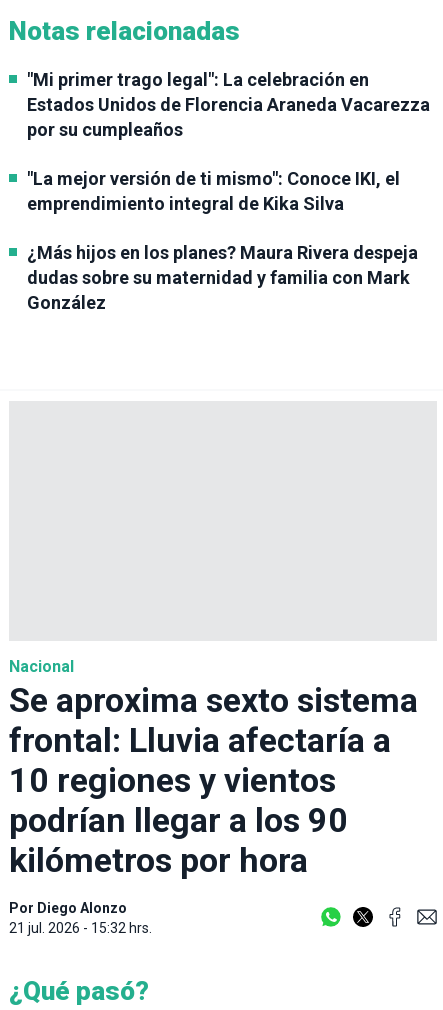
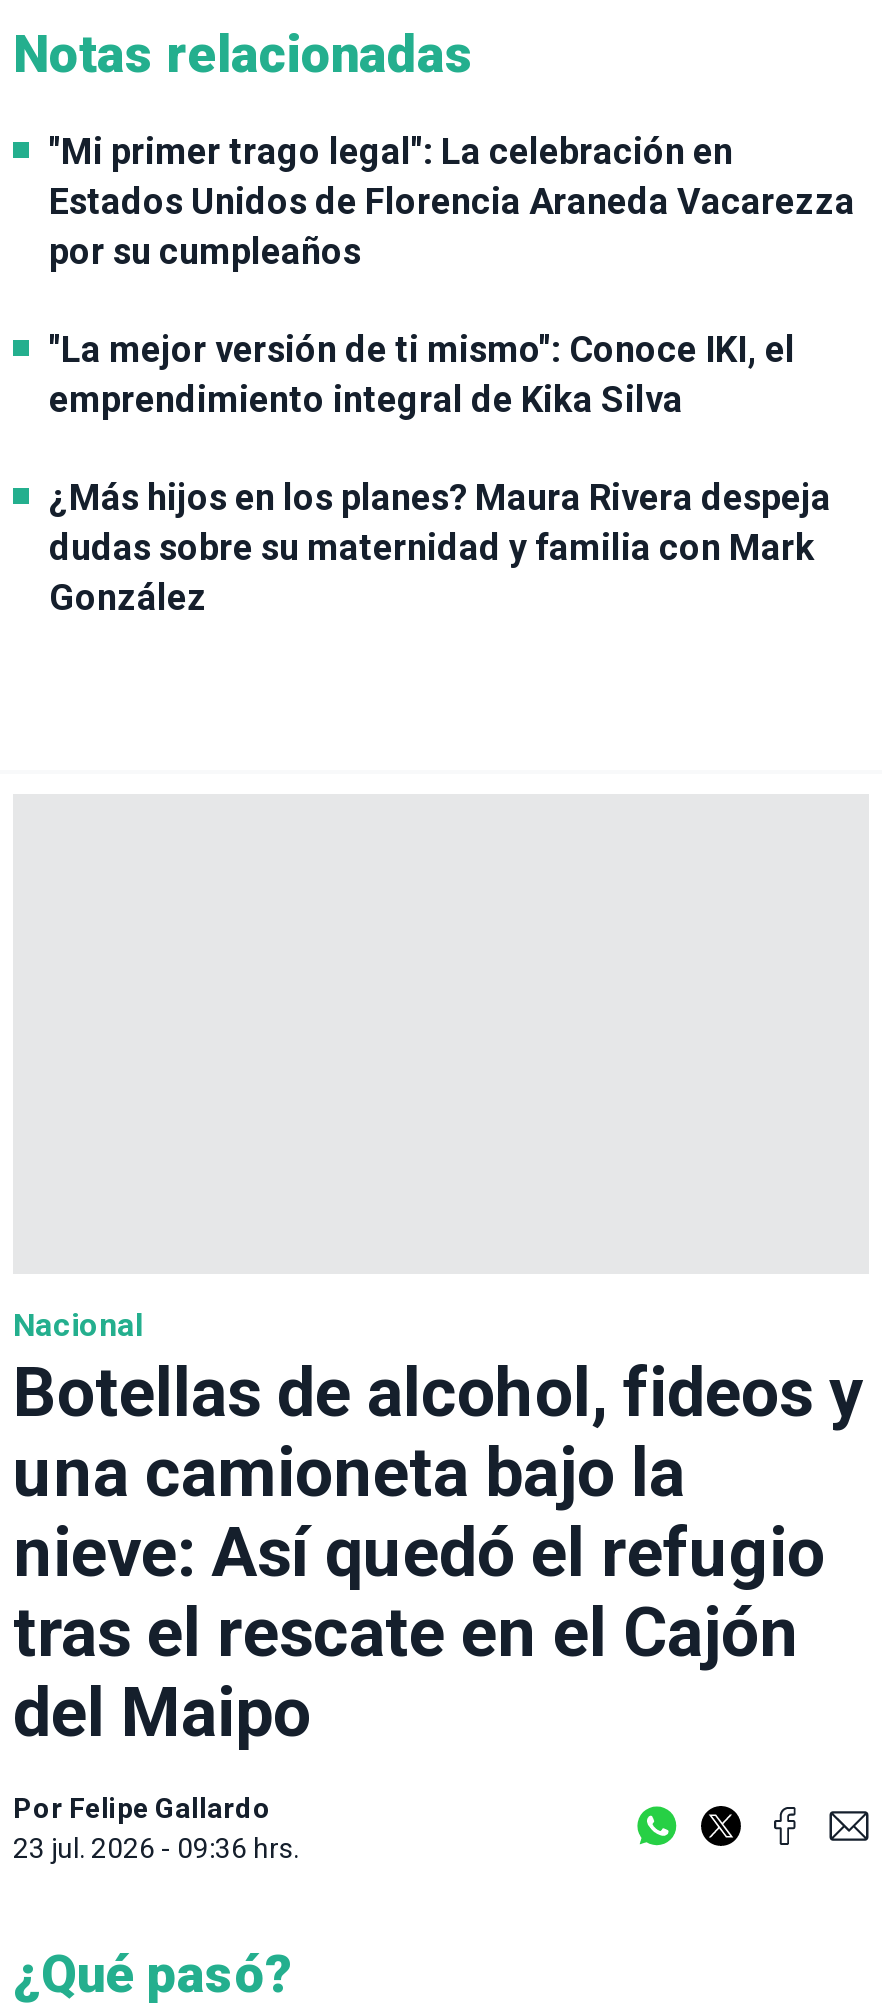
- Se aproxima sexto sistema
- frontal: Lluvia afectaría a
- 10 regiones y vientos
- podrían llegar a los 90
- kilómetros por hora
+ Botellas de alcohol, fideos y
+ una camioneta bajo la
+ nieve: Así quedó el refugio
+ tras el rescate en el Cajón
+ del Maipo

- Por Diego Alonzo
- 21 jul. 2026 - 15:32 hrs.
+ Por Felipe Gallardo
+ 23 jul. 2026 - 09:36 hrs.
